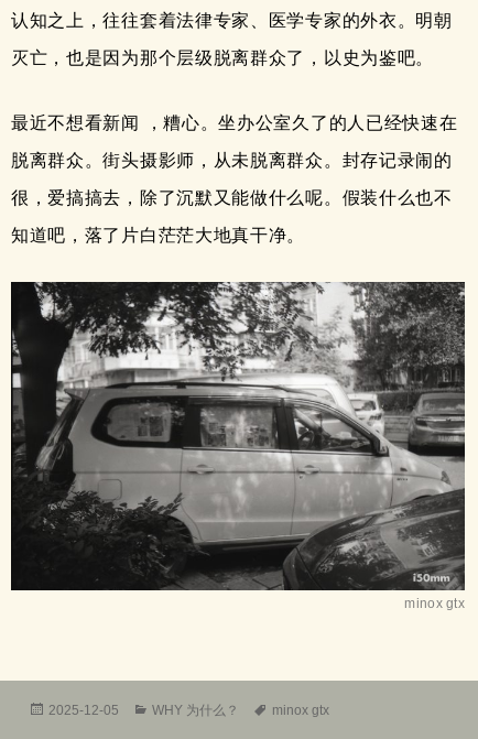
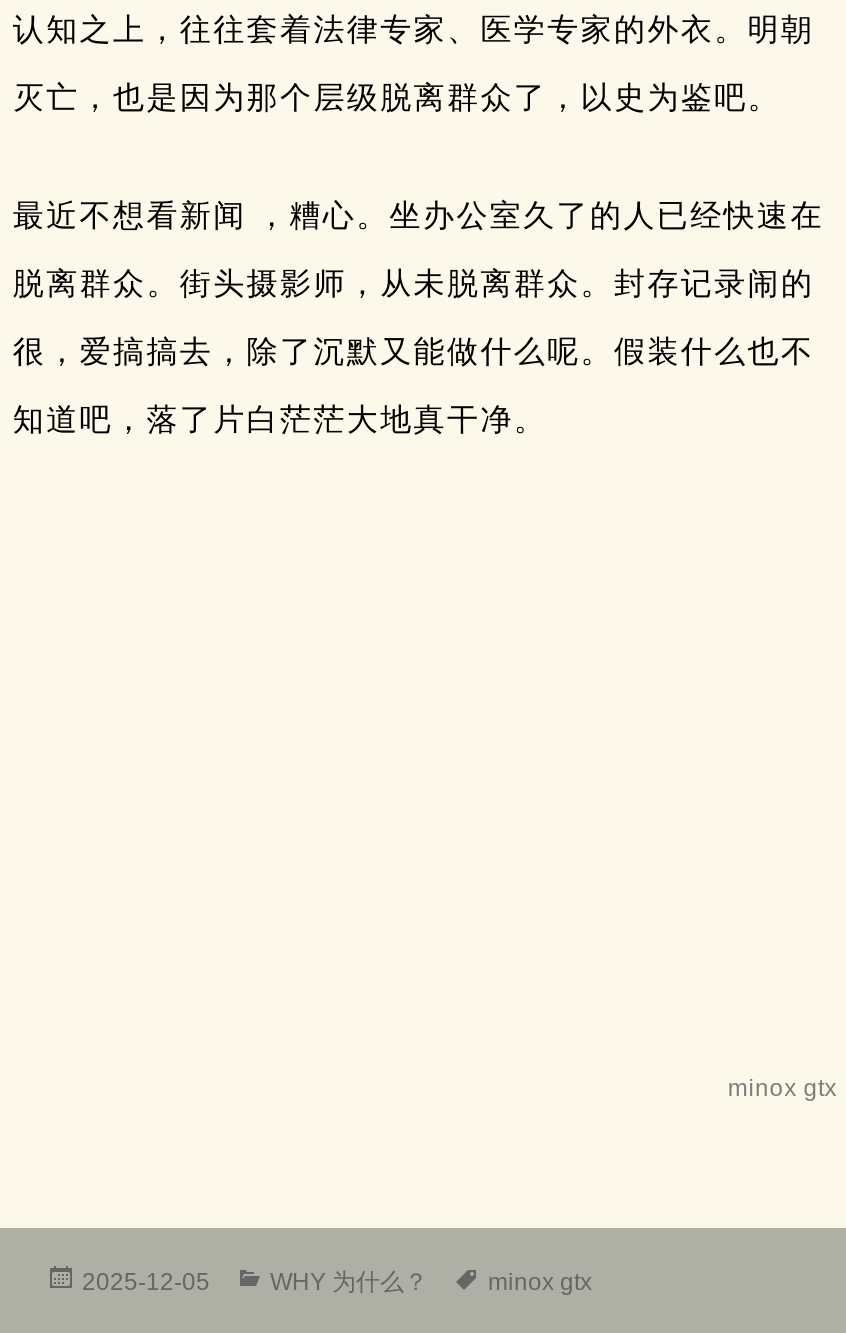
- [image]
